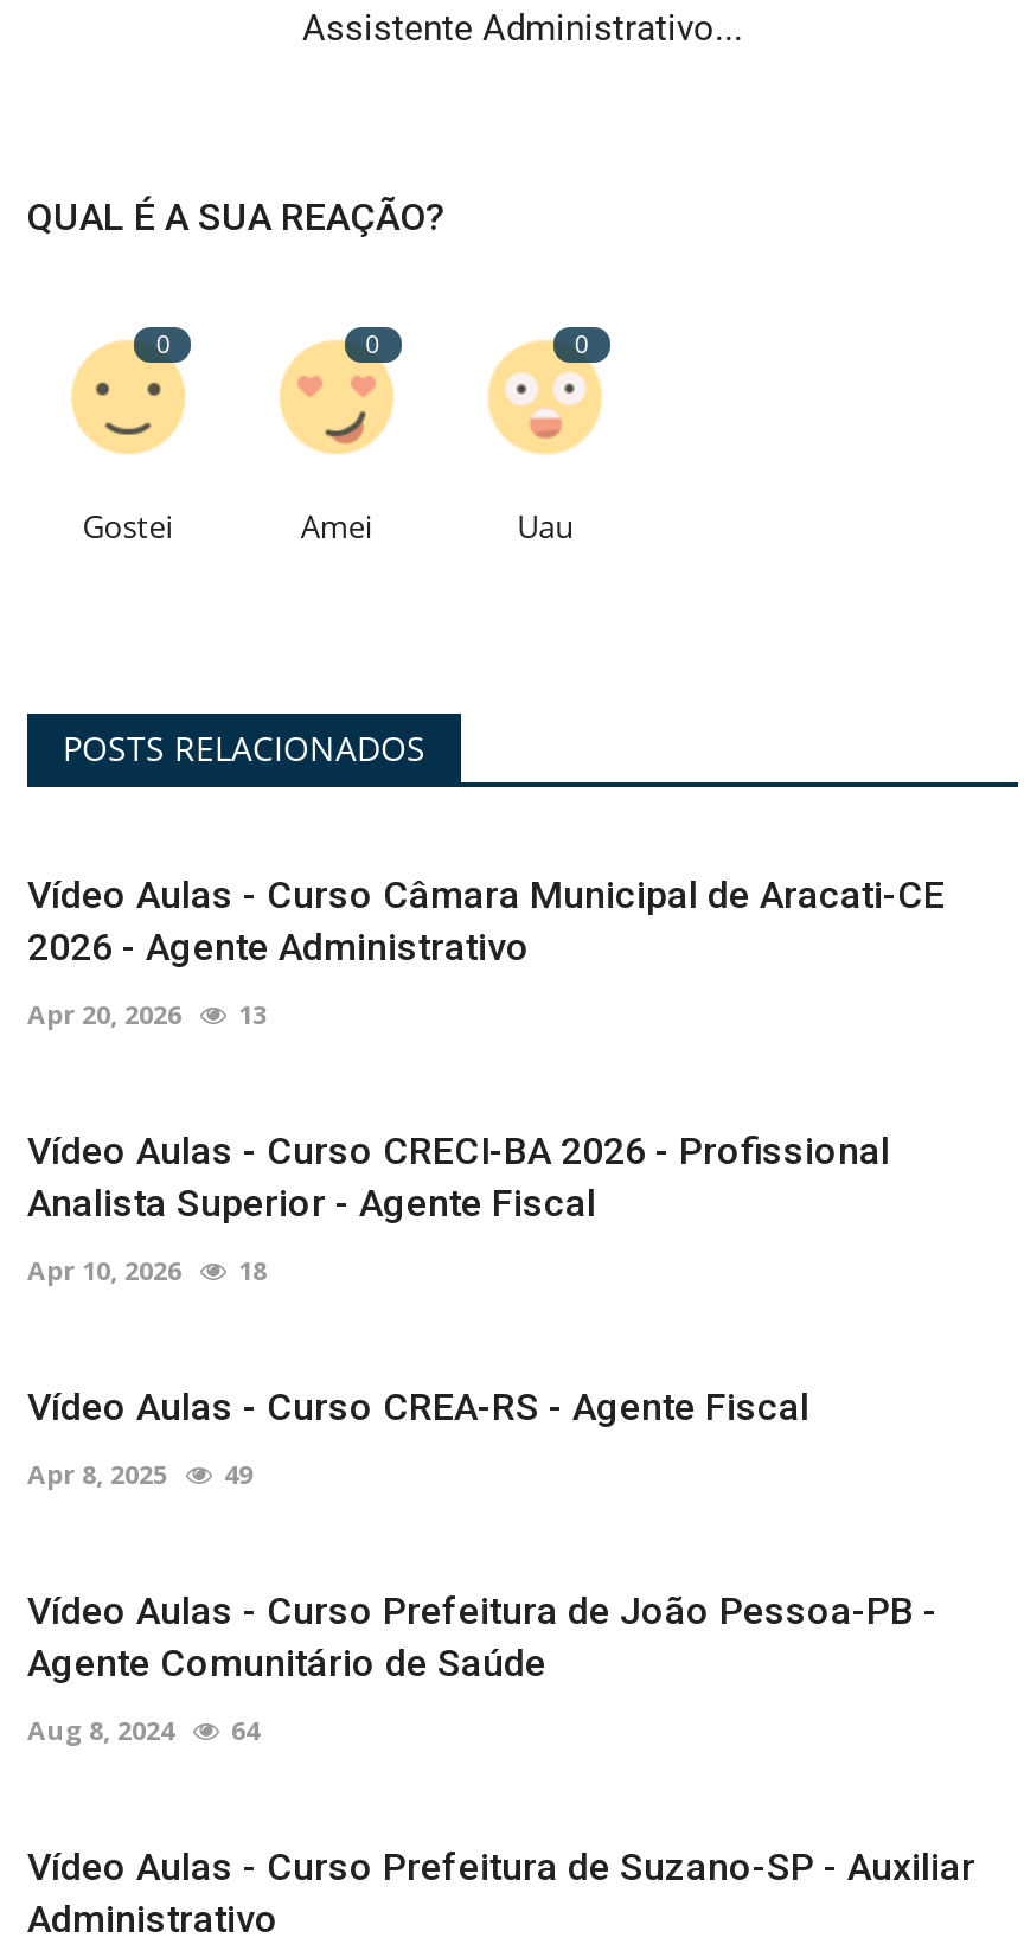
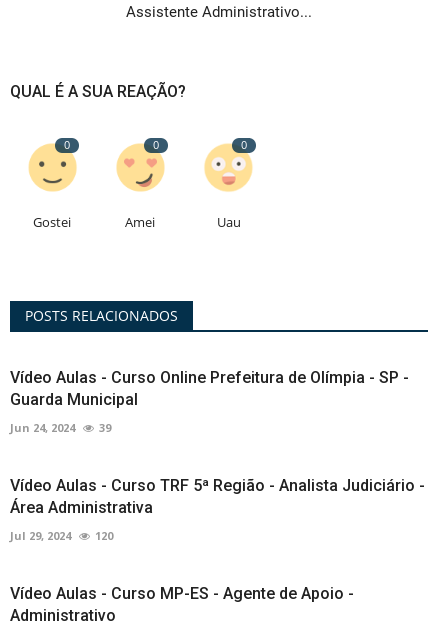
- Vídeo Aulas - Curso Câmara Municipal de Aracati-CE
- 2026 - Agente Administrativo
- Apr 20, 2026
- 13
- Vídeo Aulas - Curso CRECI-BA 2026 - Profissional
- Analista Superior - Agente Fiscal
- Apr 10, 2026
- 18
- Vídeo Aulas - Curso CREA-RS - Agente Fiscal
- Apr 8, 2025
- 49
- Vídeo Aulas - Curso Prefeitura de João Pessoa-PB -
- Agente Comunitário de Saúde
- Aug 8, 2024
- 64
- Vídeo Aulas - Curso Prefeitura de Suzano-SP - Auxiliar
+ Vídeo Aulas - Curso Online Prefeitura de Olímpia - SP -
+ Guarda Municipal
+ Jun 24, 2024
+ 39
+ Vídeo Aulas - Curso TRF 5ª Região - Analista Judiciário -
+ Área Administrativa
+ Jul 29, 2024
+ 120
+ Vídeo Aulas - Curso MP-ES - Agente de Apoio -
